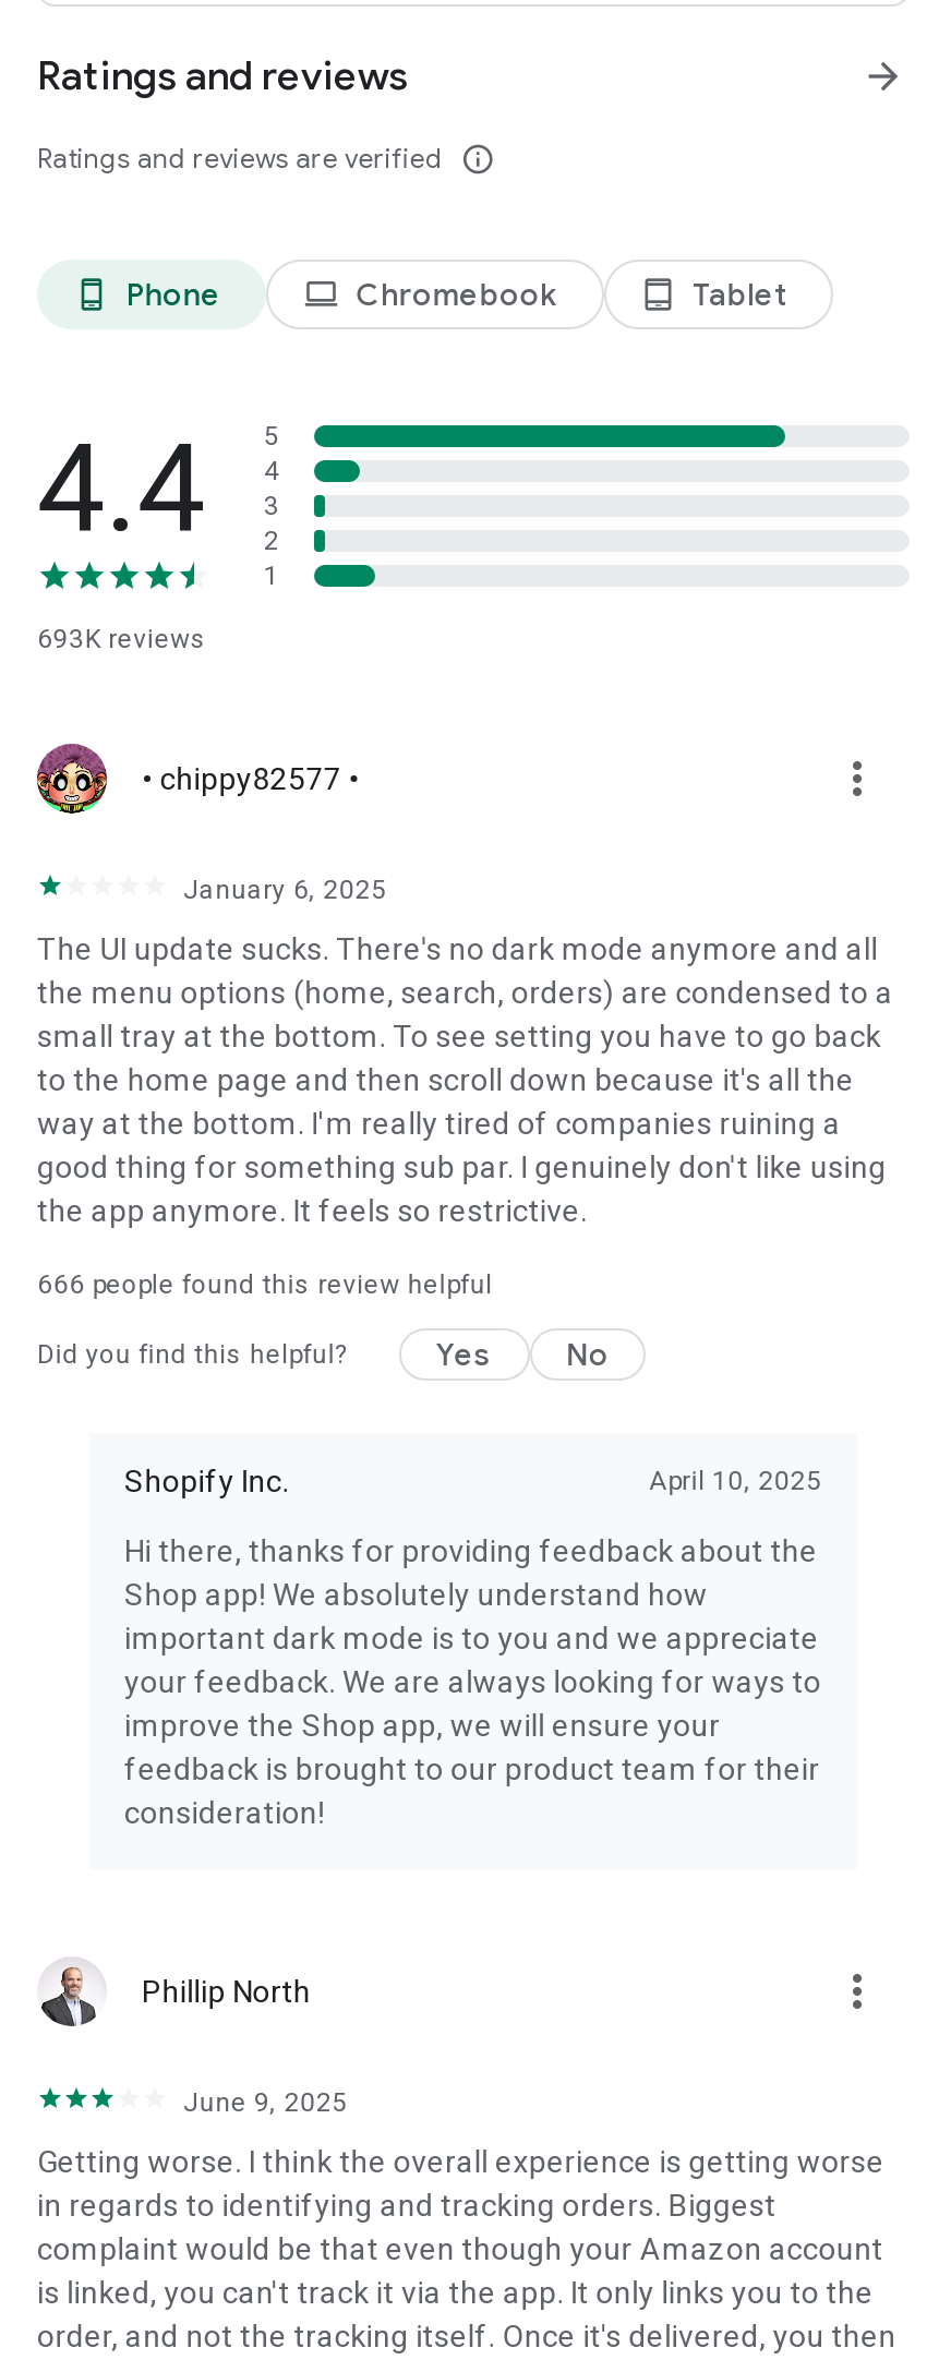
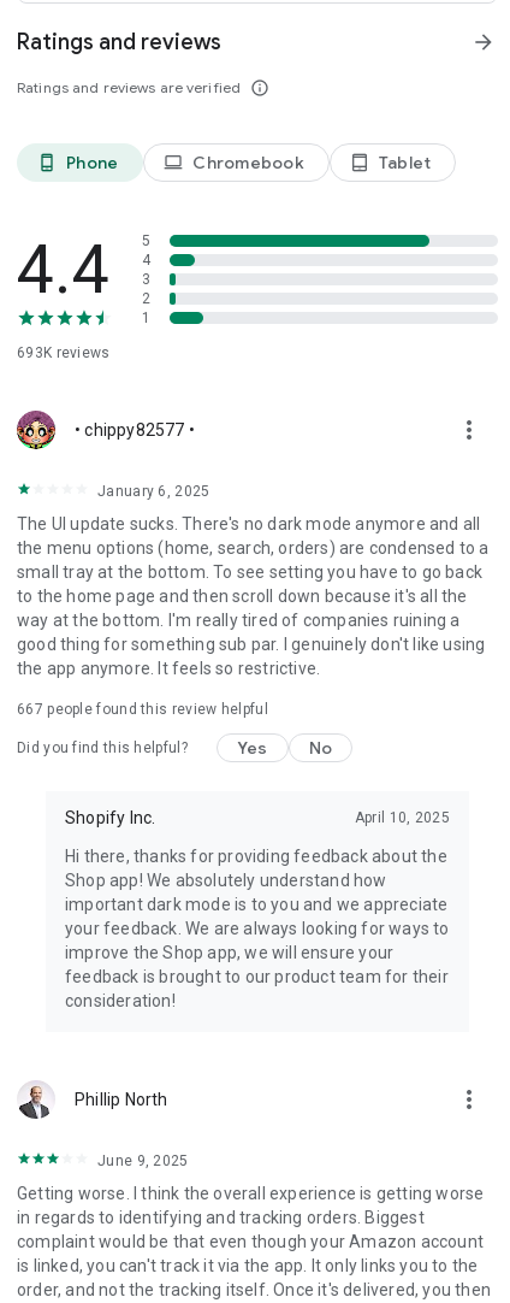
- 666 people found this review helpful
+ 667 people found this review helpful
